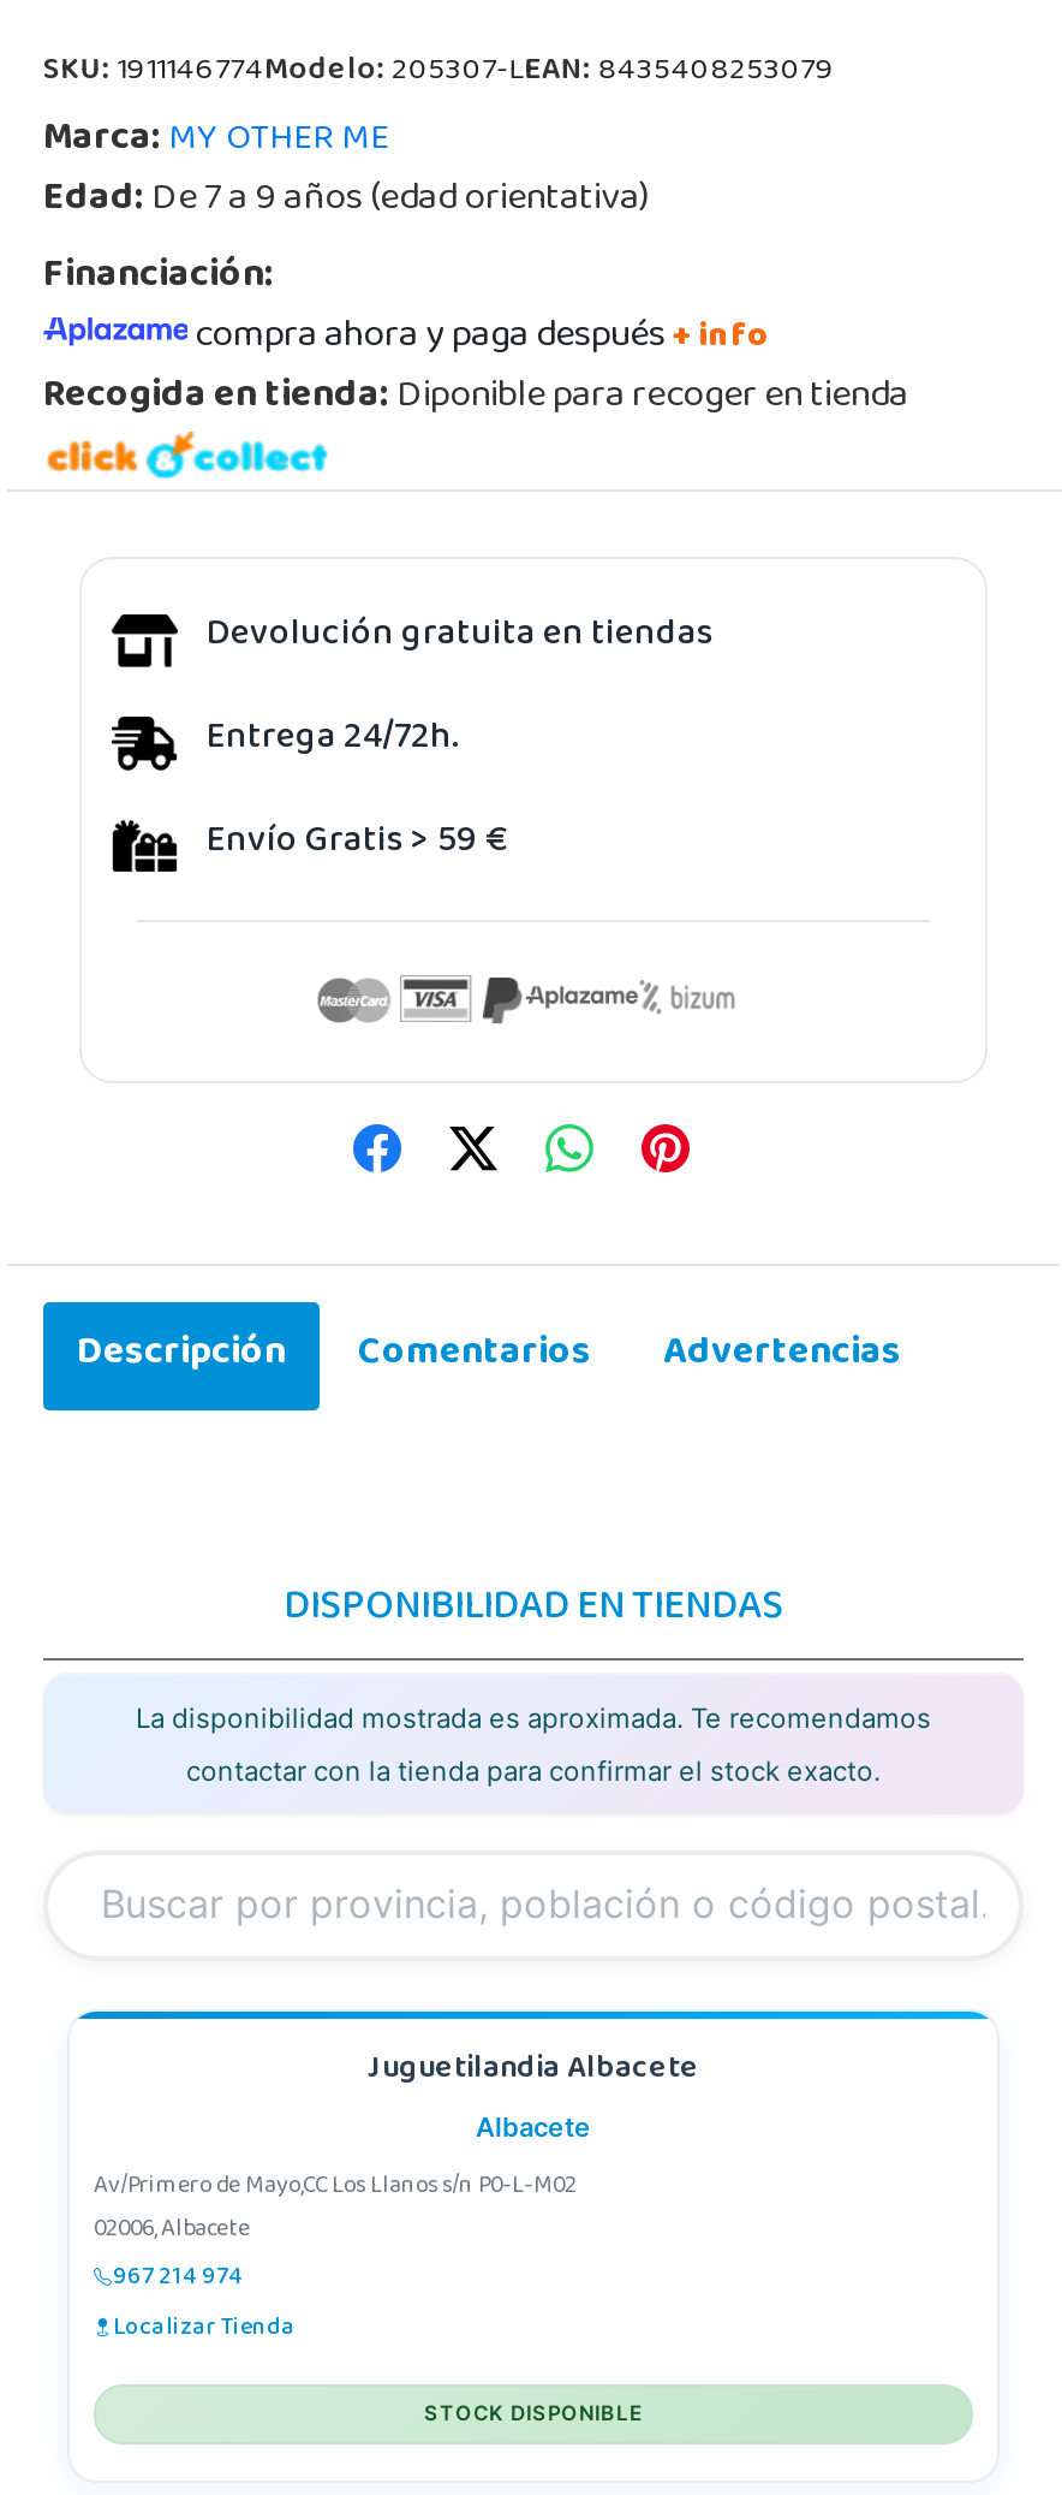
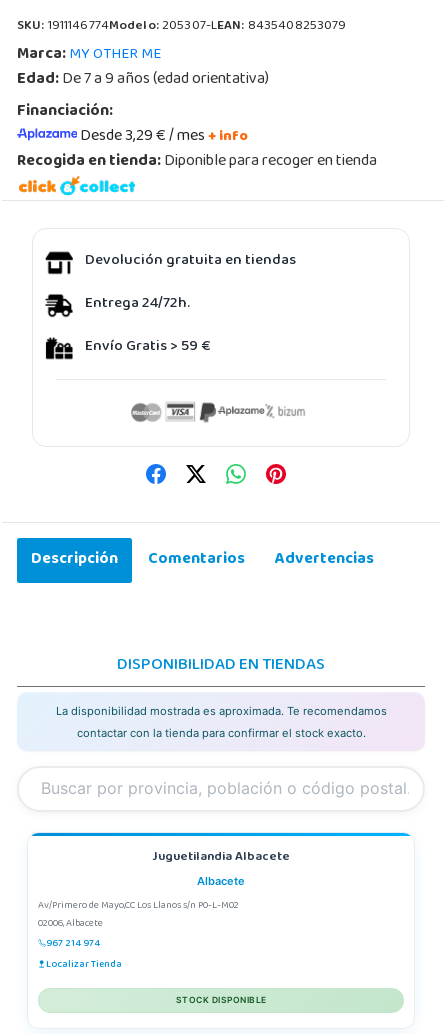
- compra ahora y paga después + info
+ Desde 3,29 € / mes+ info
